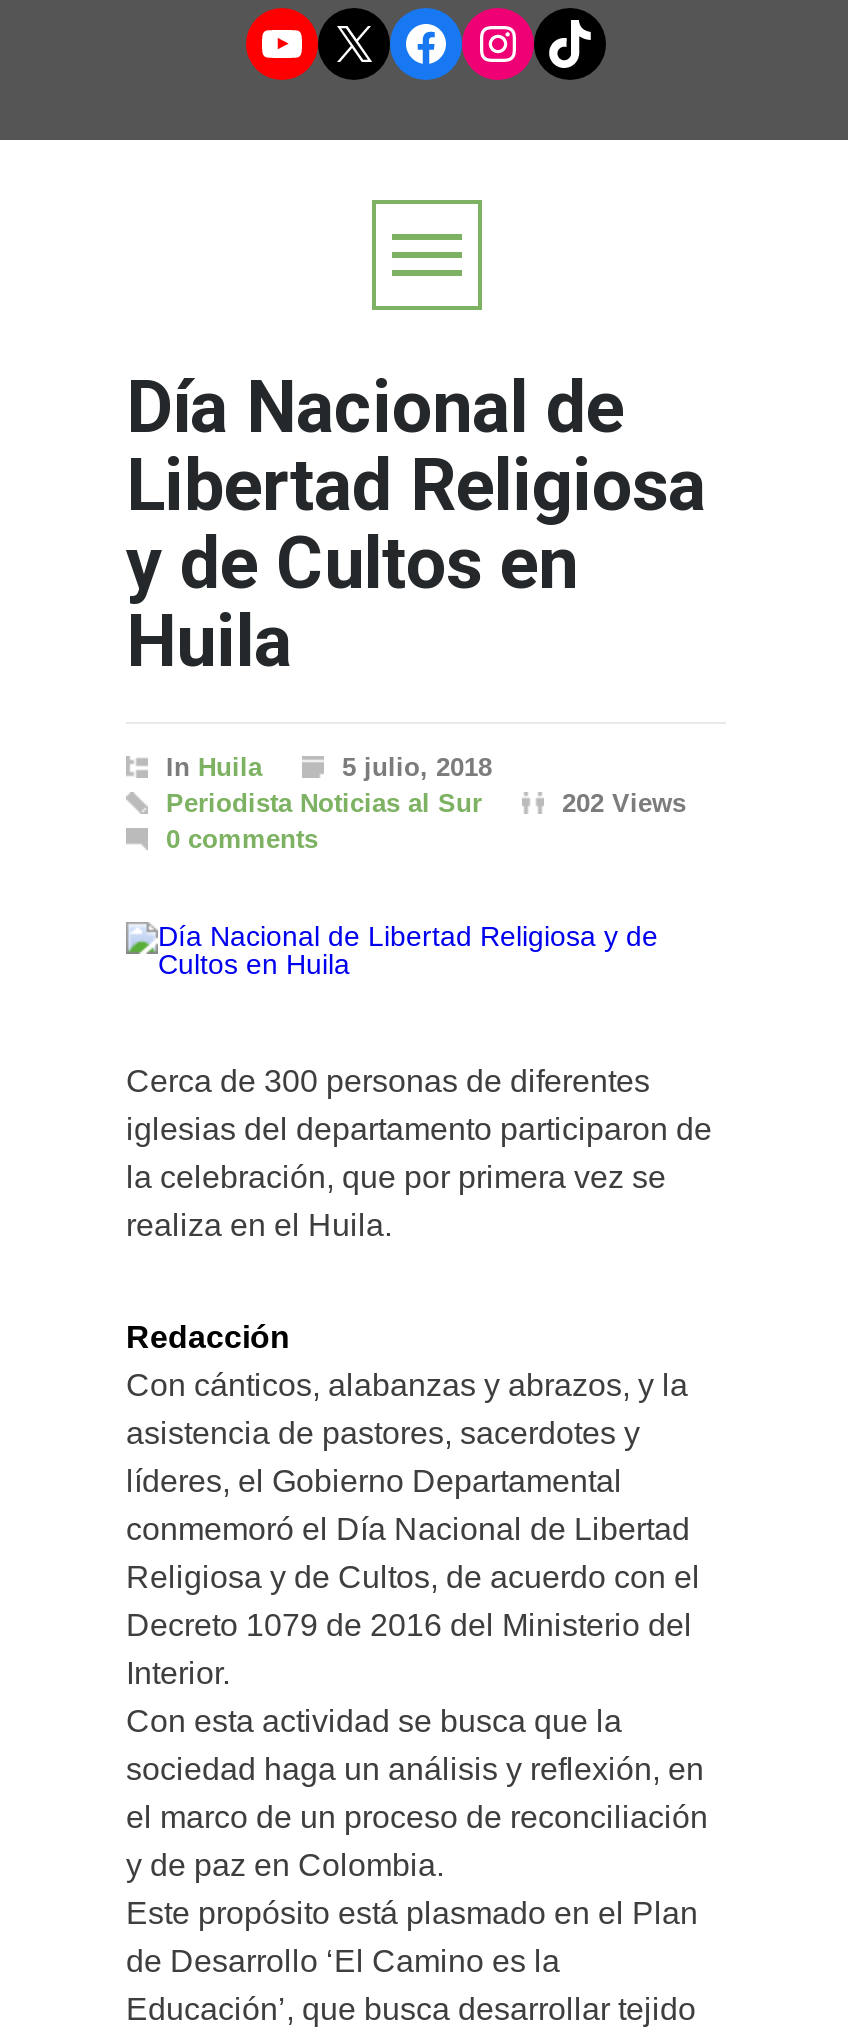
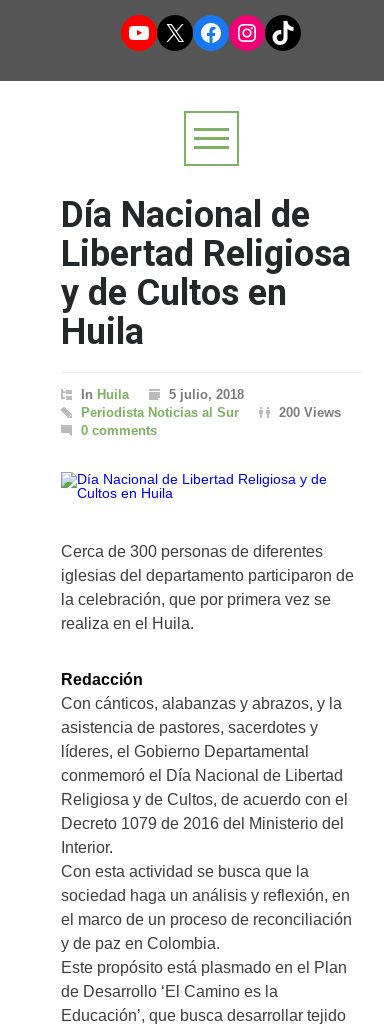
- 202 Views
+ 200 Views
